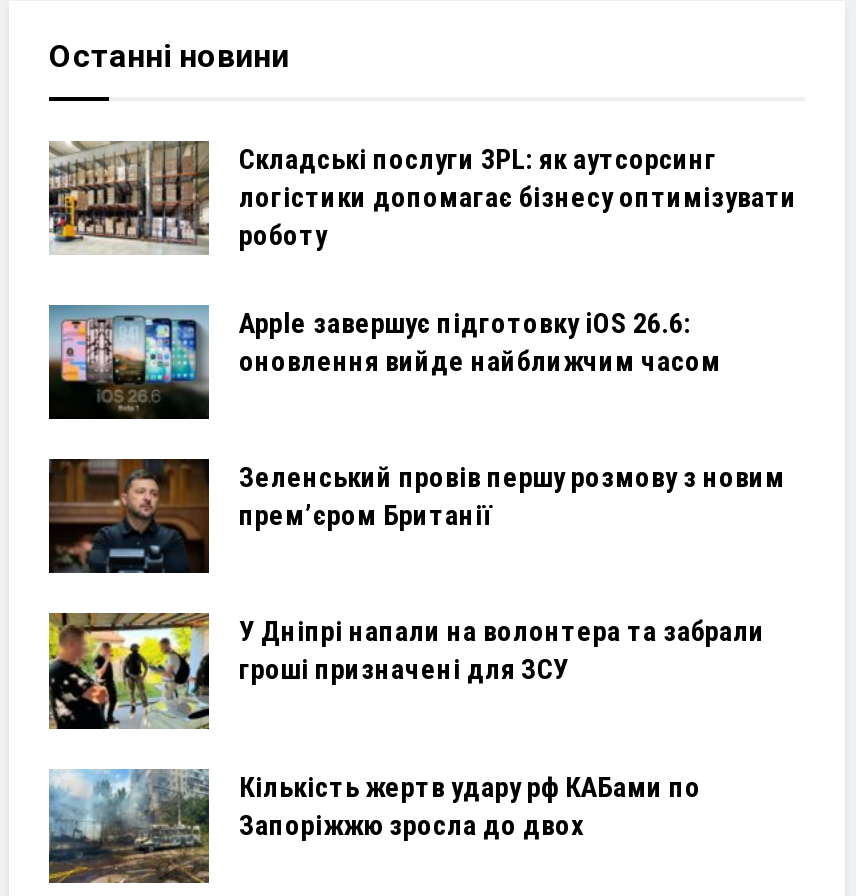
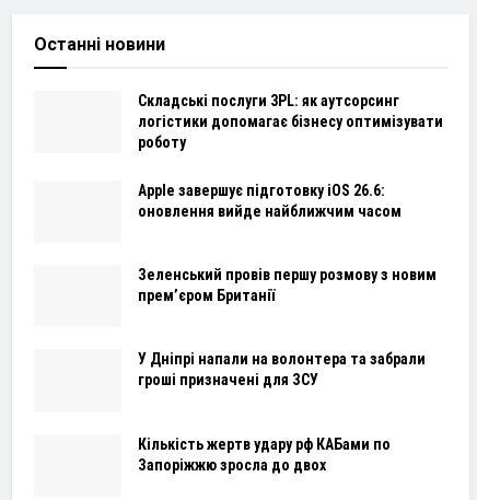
- [image]

- [image]

- [image]

- [image]

- [image]
